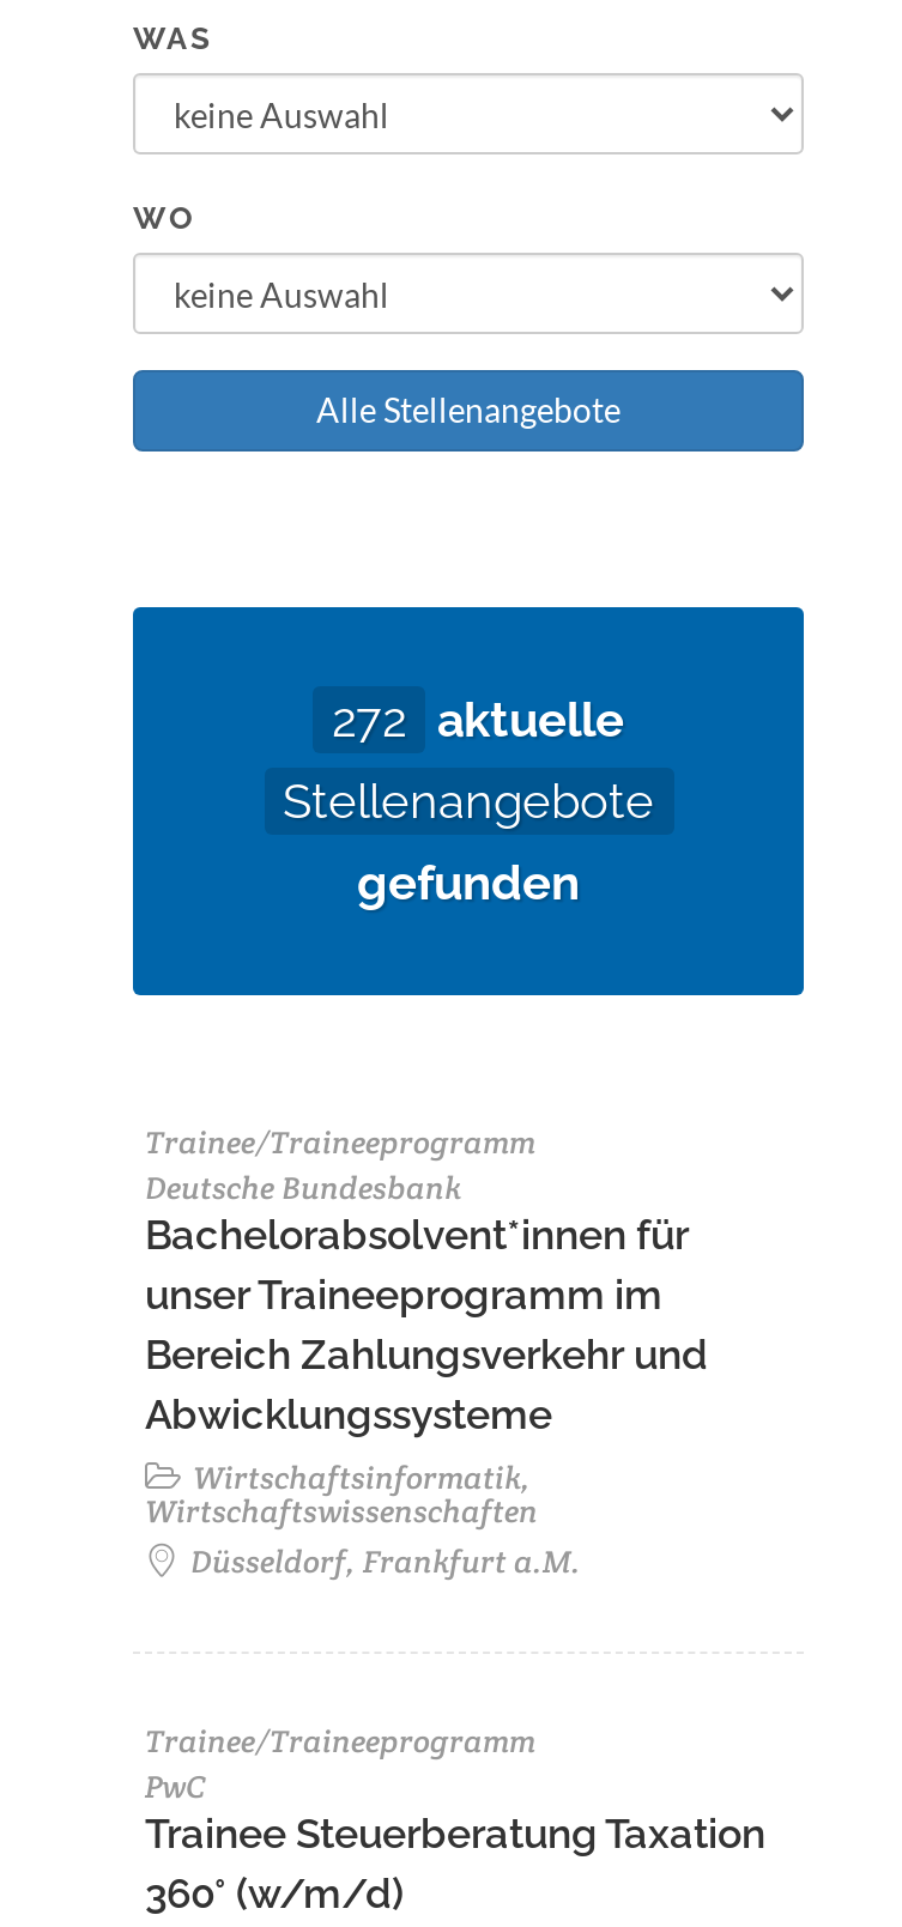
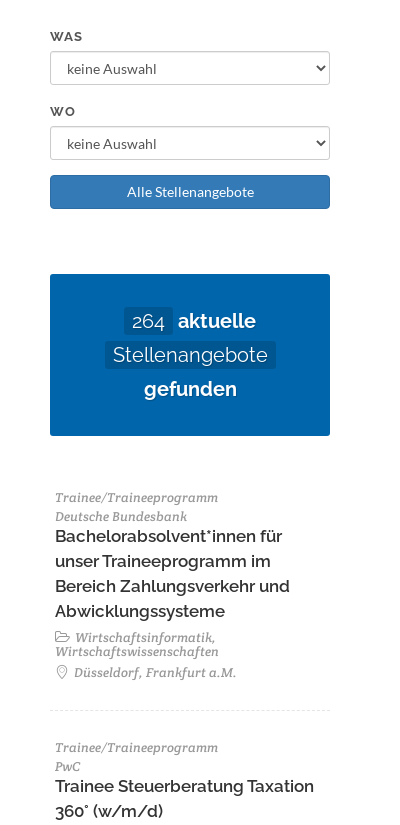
- 272 aktuelle
+ 264 aktuelle
